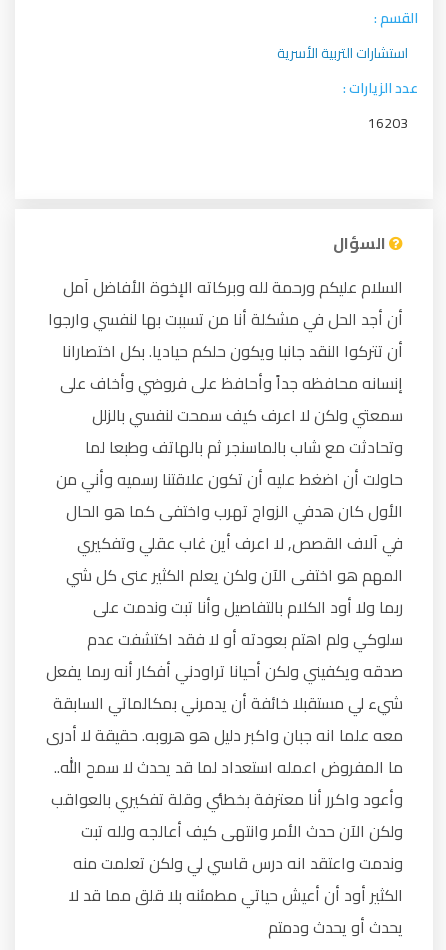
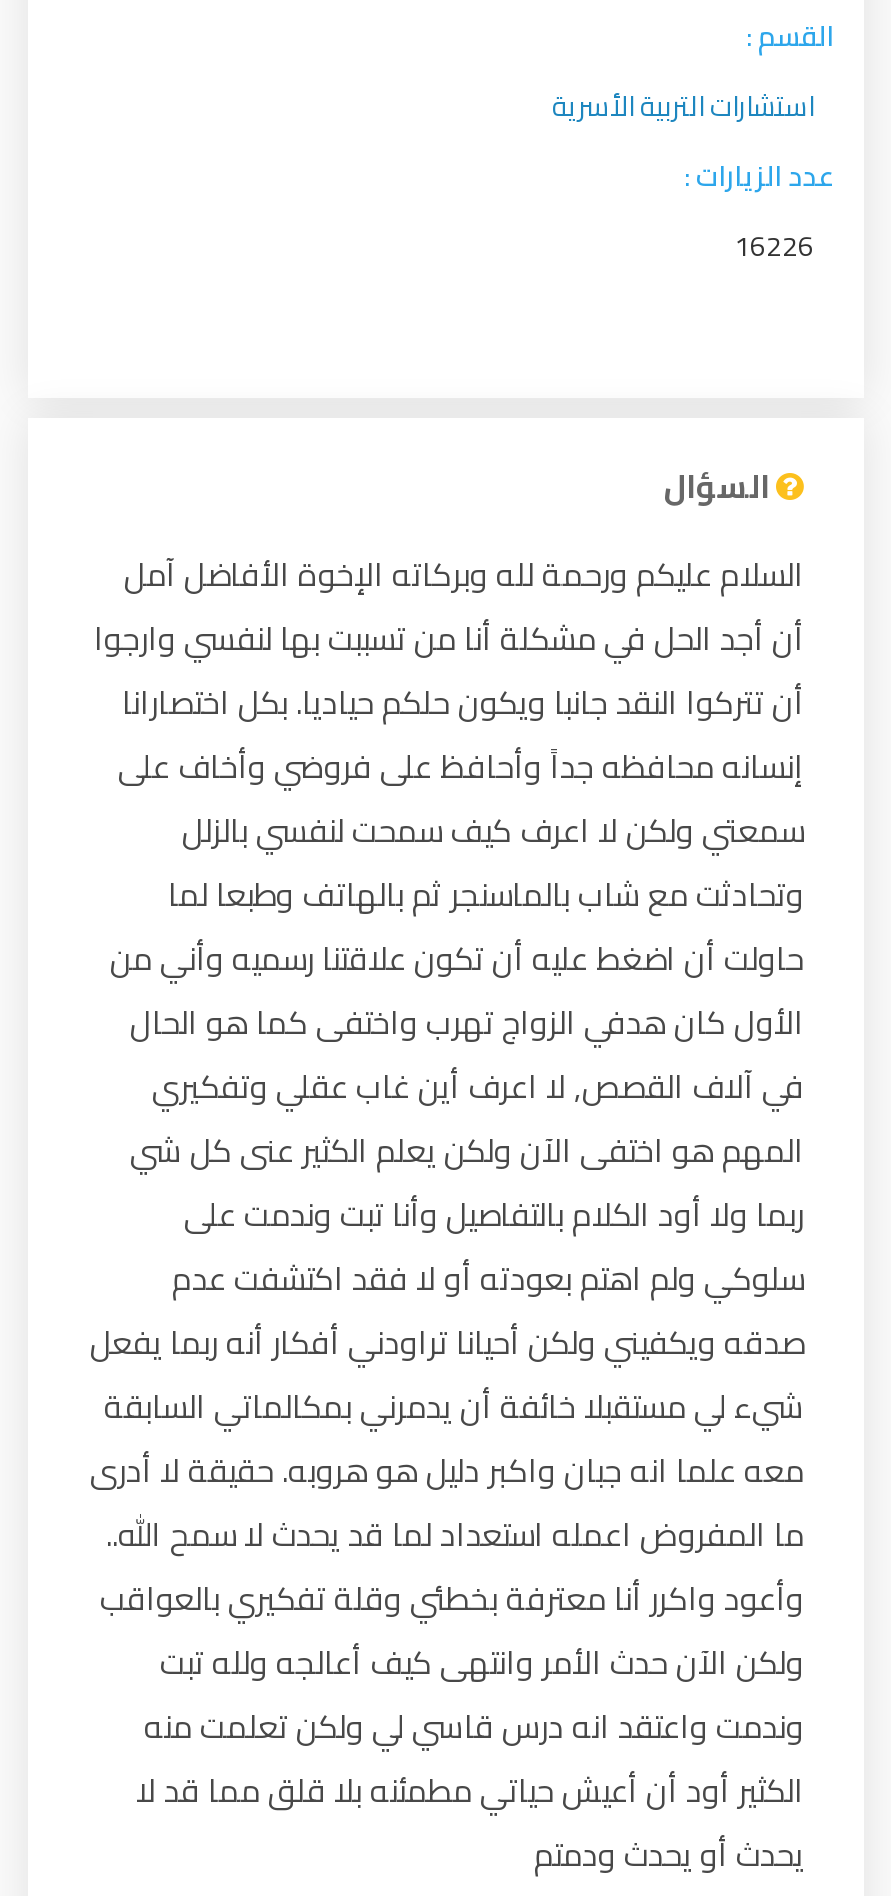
- 16203
+ 16226
